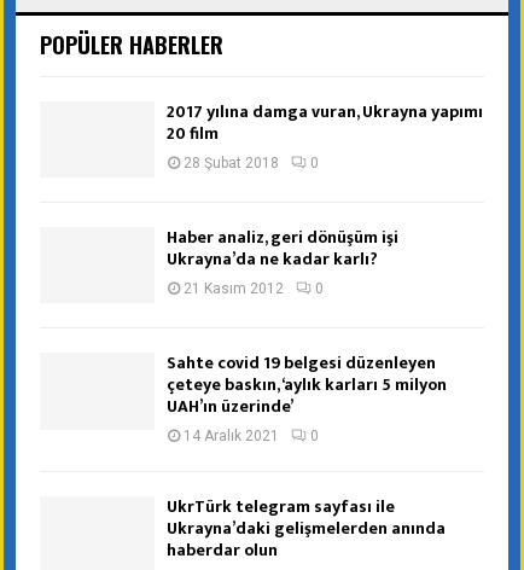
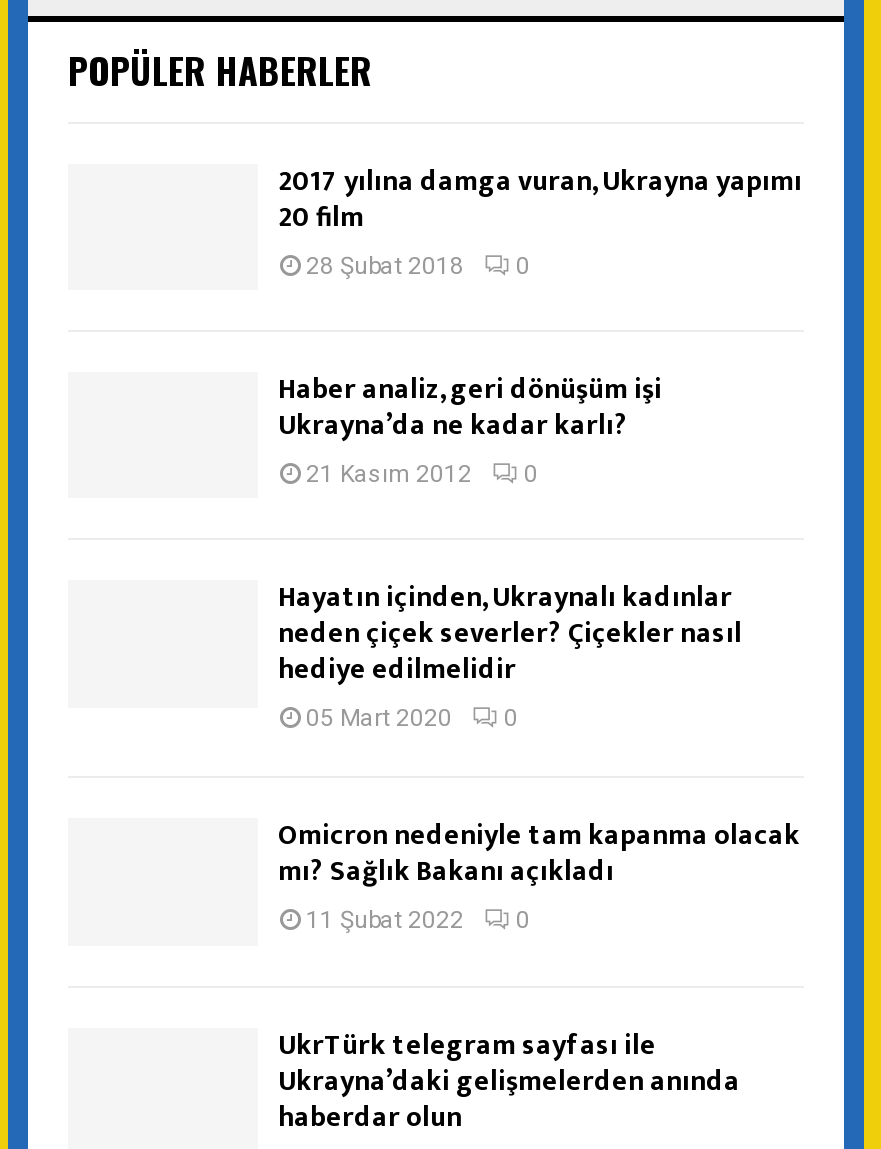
- Sahte covid 19 belgesi düzenleyen
- çeteye baskın, ‘aylık karları 5 milyon
- UAH’ın üzerinde’
- 14 Aralık 2021
+ Hayatın içinden, Ukraynalı kadınlar
+ neden çiçek severler? Çiçekler nasıl
+ hediye edilmelidir
+ 05 Mart 2020
+ 0
+ Omicron nedeniyle tam kapanma olacak
+ mı? Sağlık Bakanı açıkladı
+ 11 Şubat 2022
